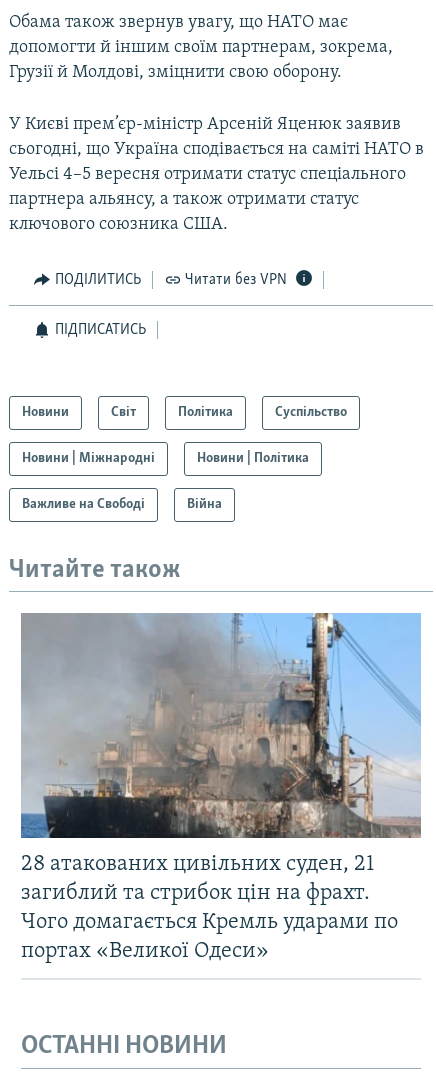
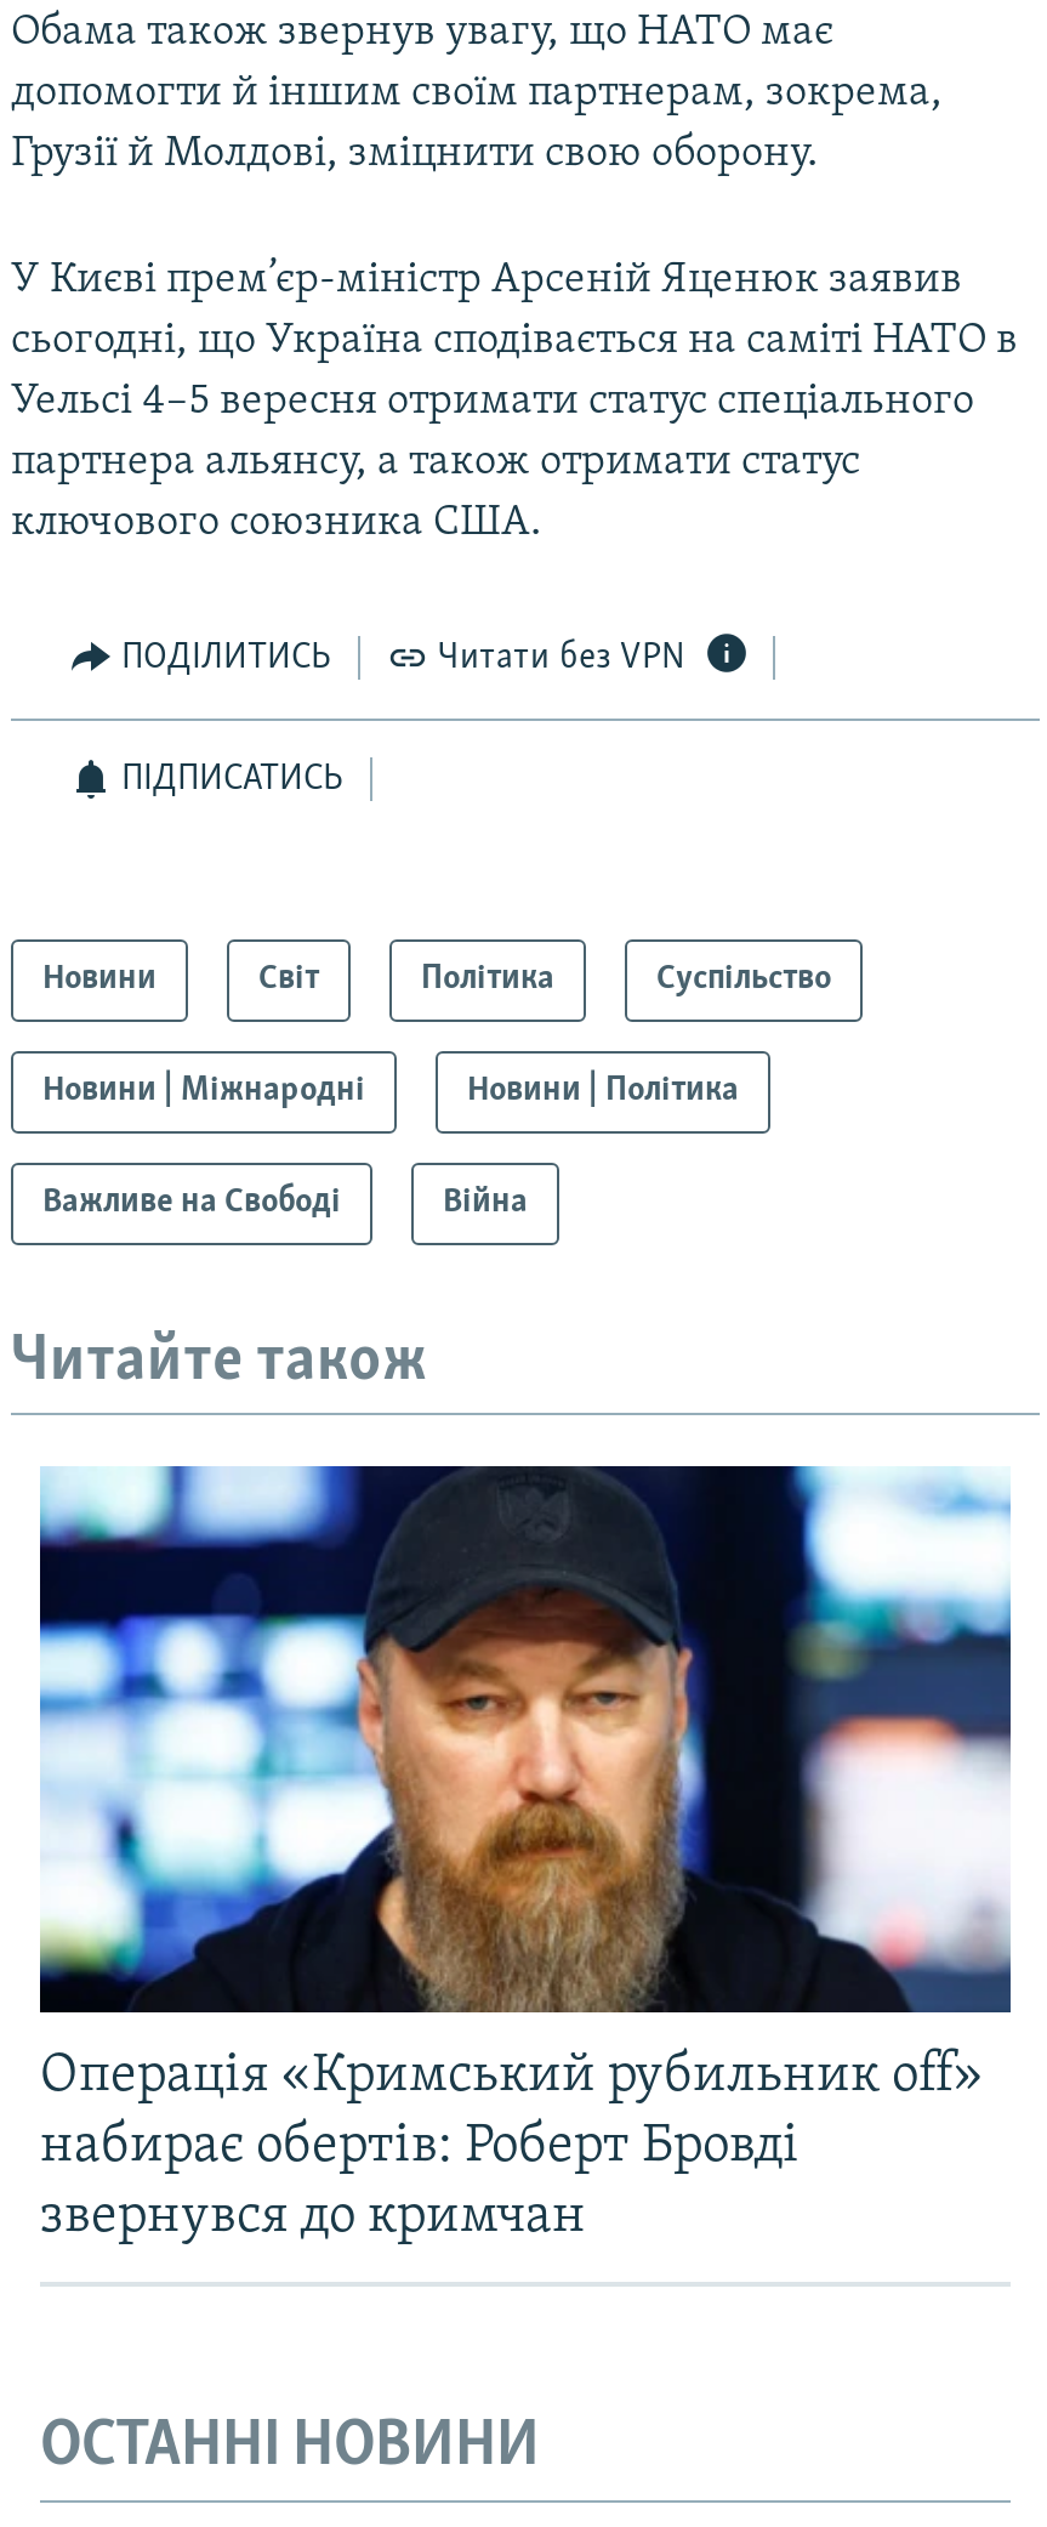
- [image]
- 28 атакованих цивільних суден, 21
- загиблий та стрибок цін на фрахт.
- Чого домагається Кремль ударами по
- портах «Великої Одеси»
+ [image]
+ Операція «Кримський рубильник off»
+ набирає обертів: Роберт Бровді
+ звернувся до кримчан
